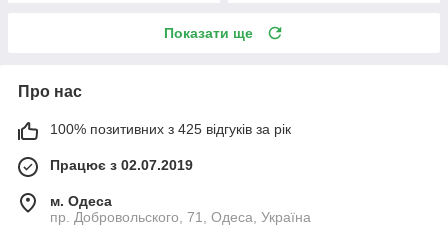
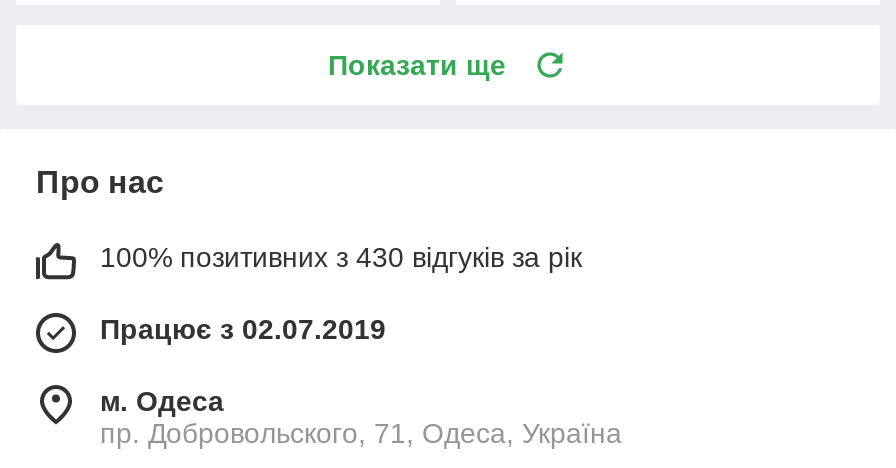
- 100% позитивних з 425 відгуків за рік
+ 100% позитивних з 430 відгуків за рік
